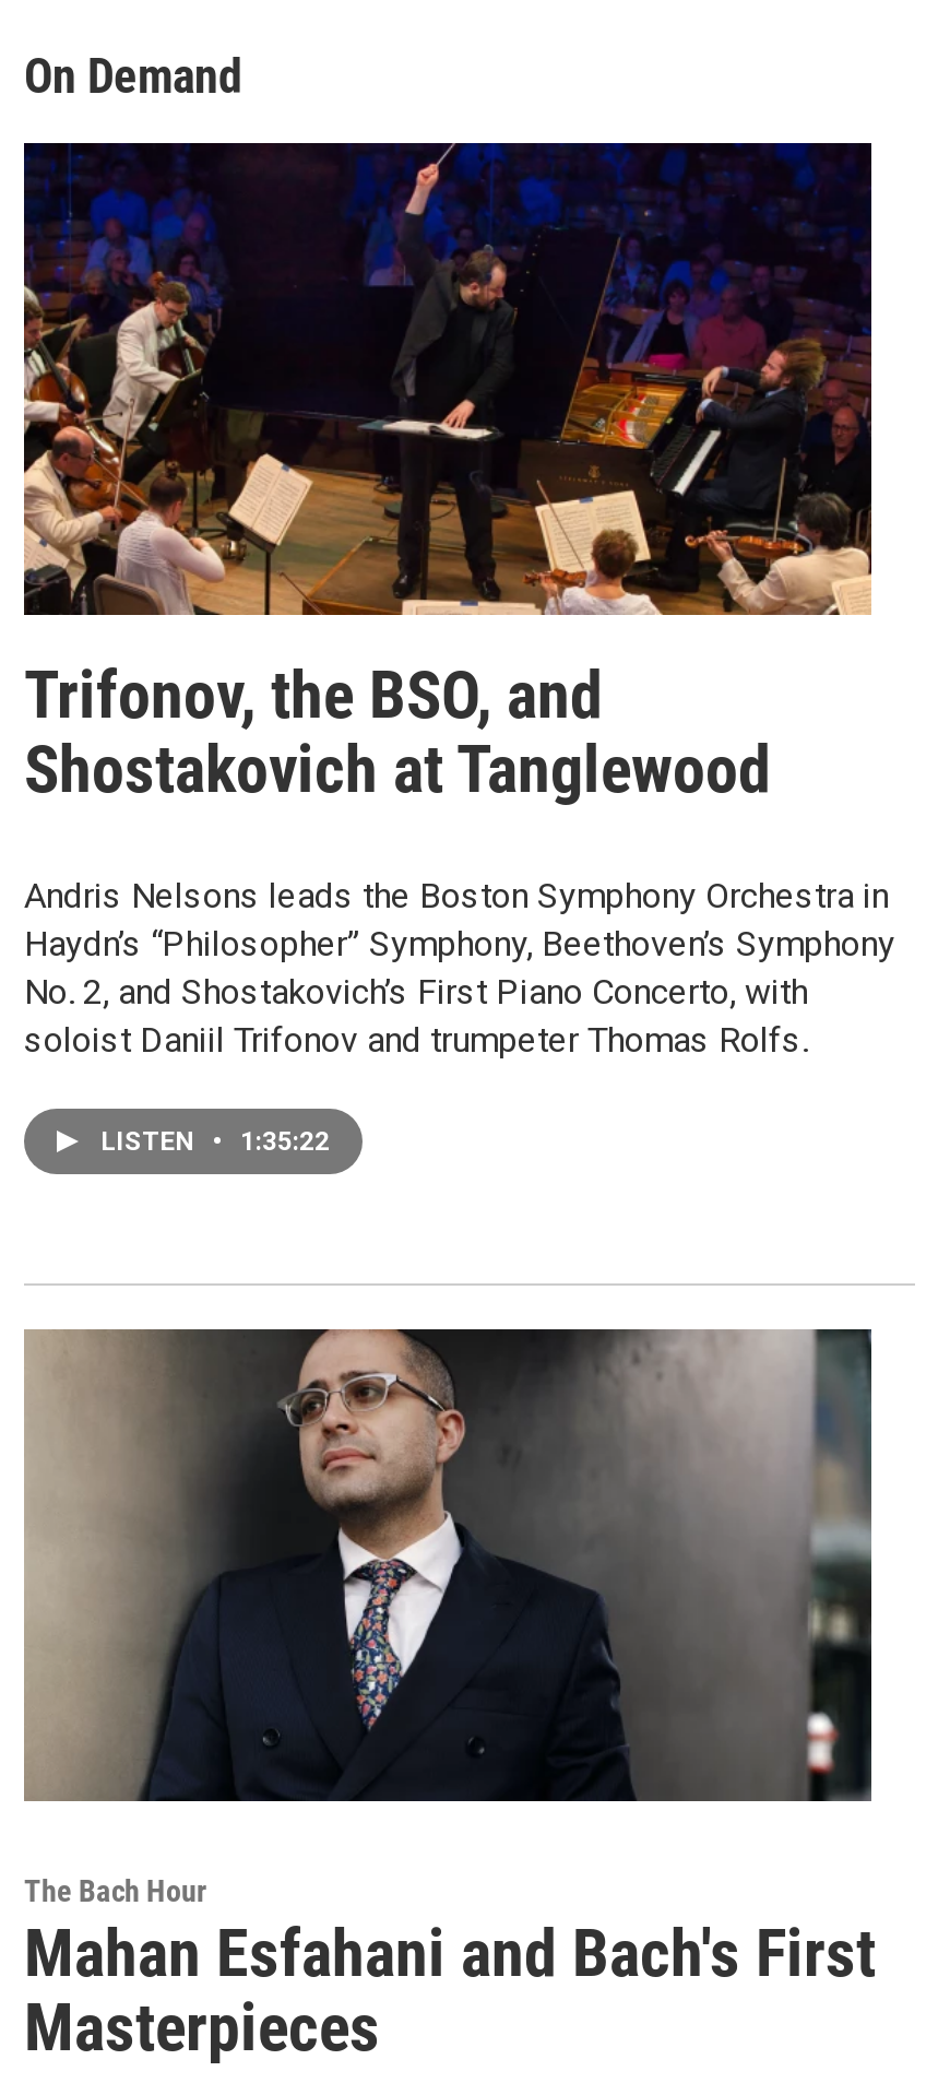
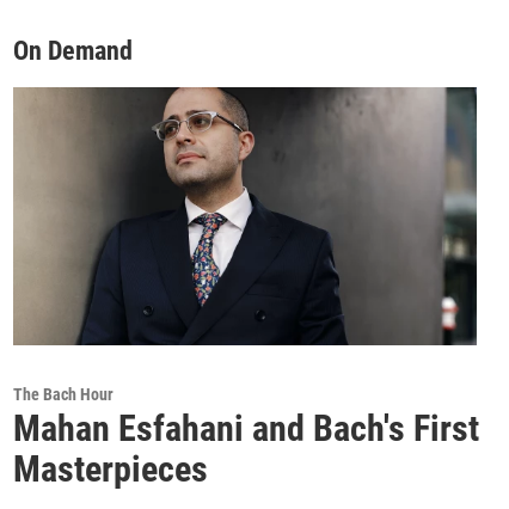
- [image]
- Trifonov, the BSO, and
- Shostakovich at Tanglewood
- Andris Nelsons leads the Boston Symphony Orchestra in
- Haydn’s “Philosopher” Symphony, Beethoven’s Symphony
- No. 2, and Shostakovich’s First Piano Concerto, with
- soloist Daniil Trifonov and trumpeter Thomas Rolfs.
- LISTEN • 1:35:22
